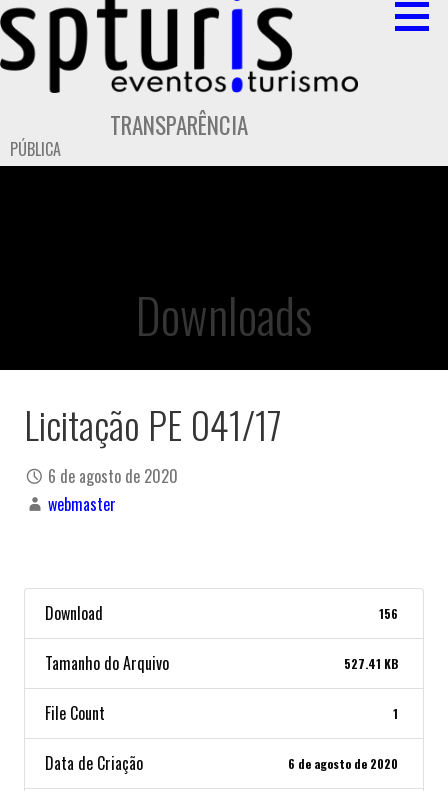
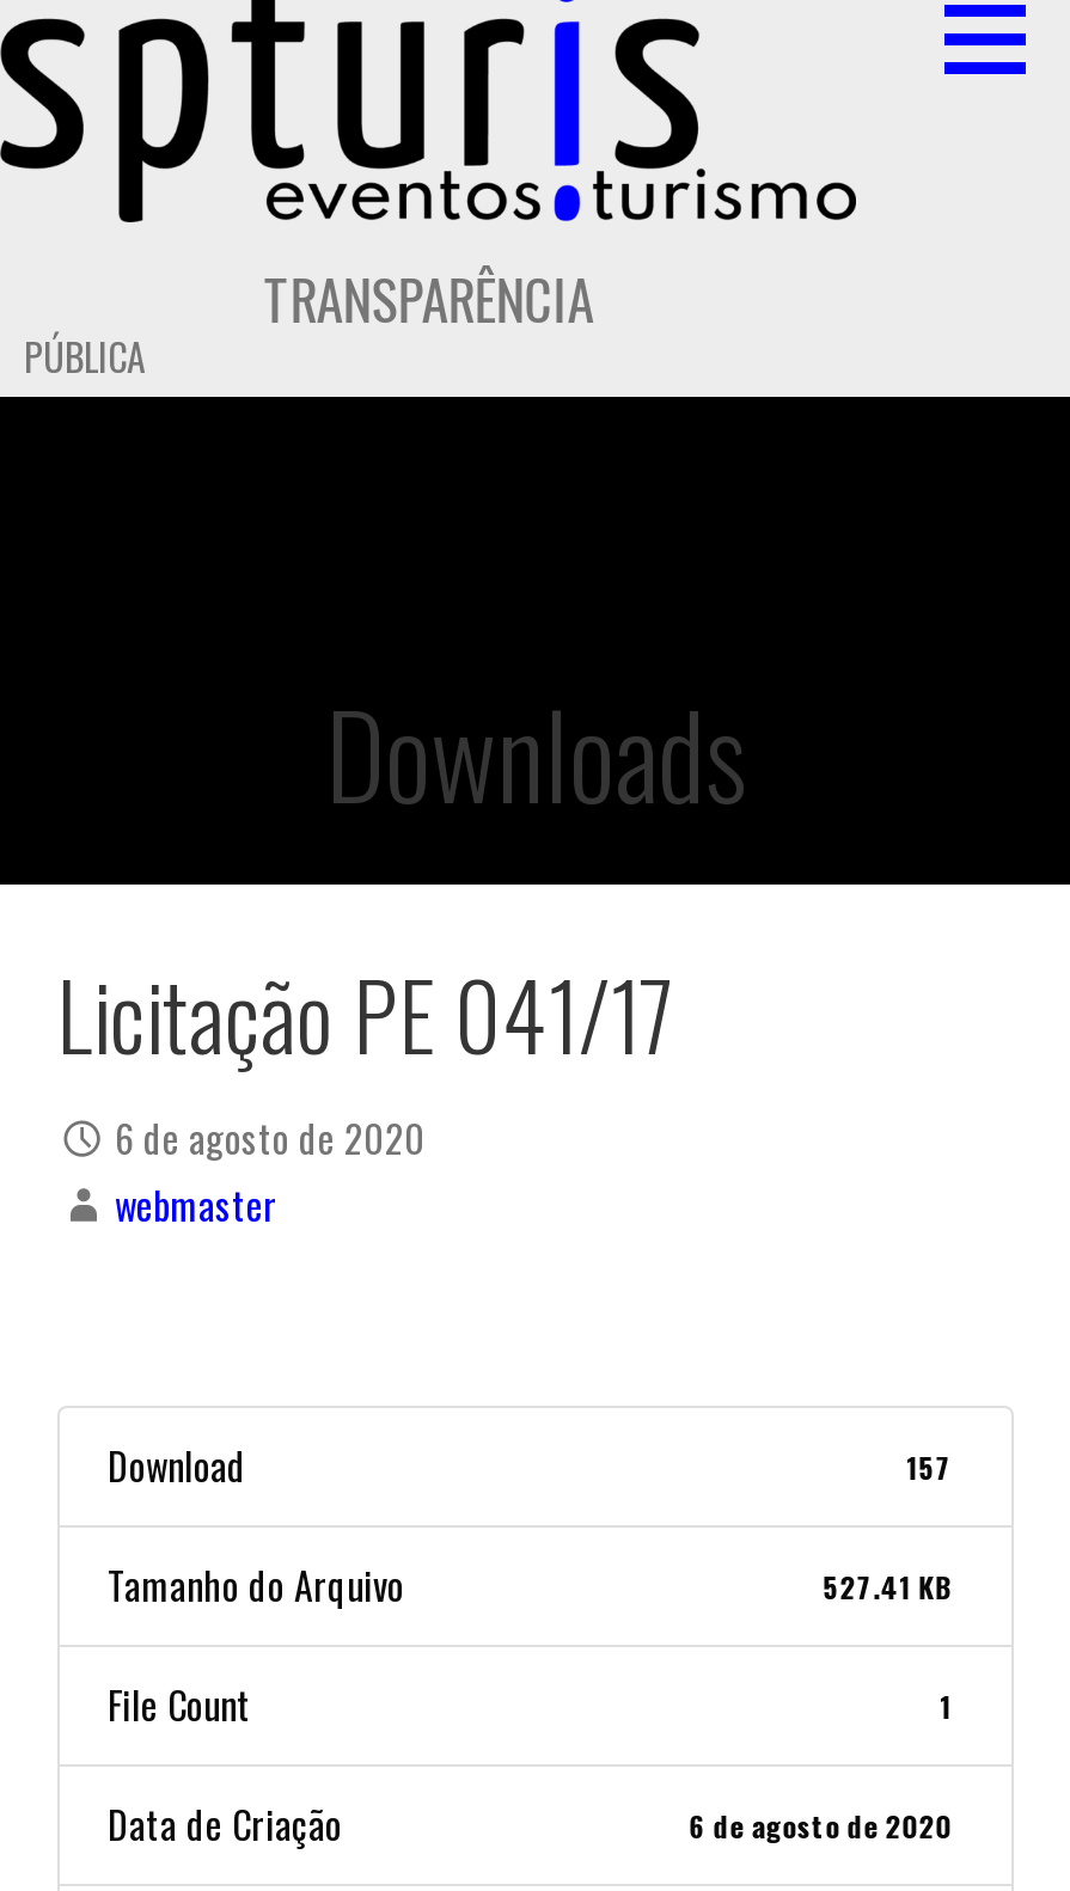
- 156
+ 157
